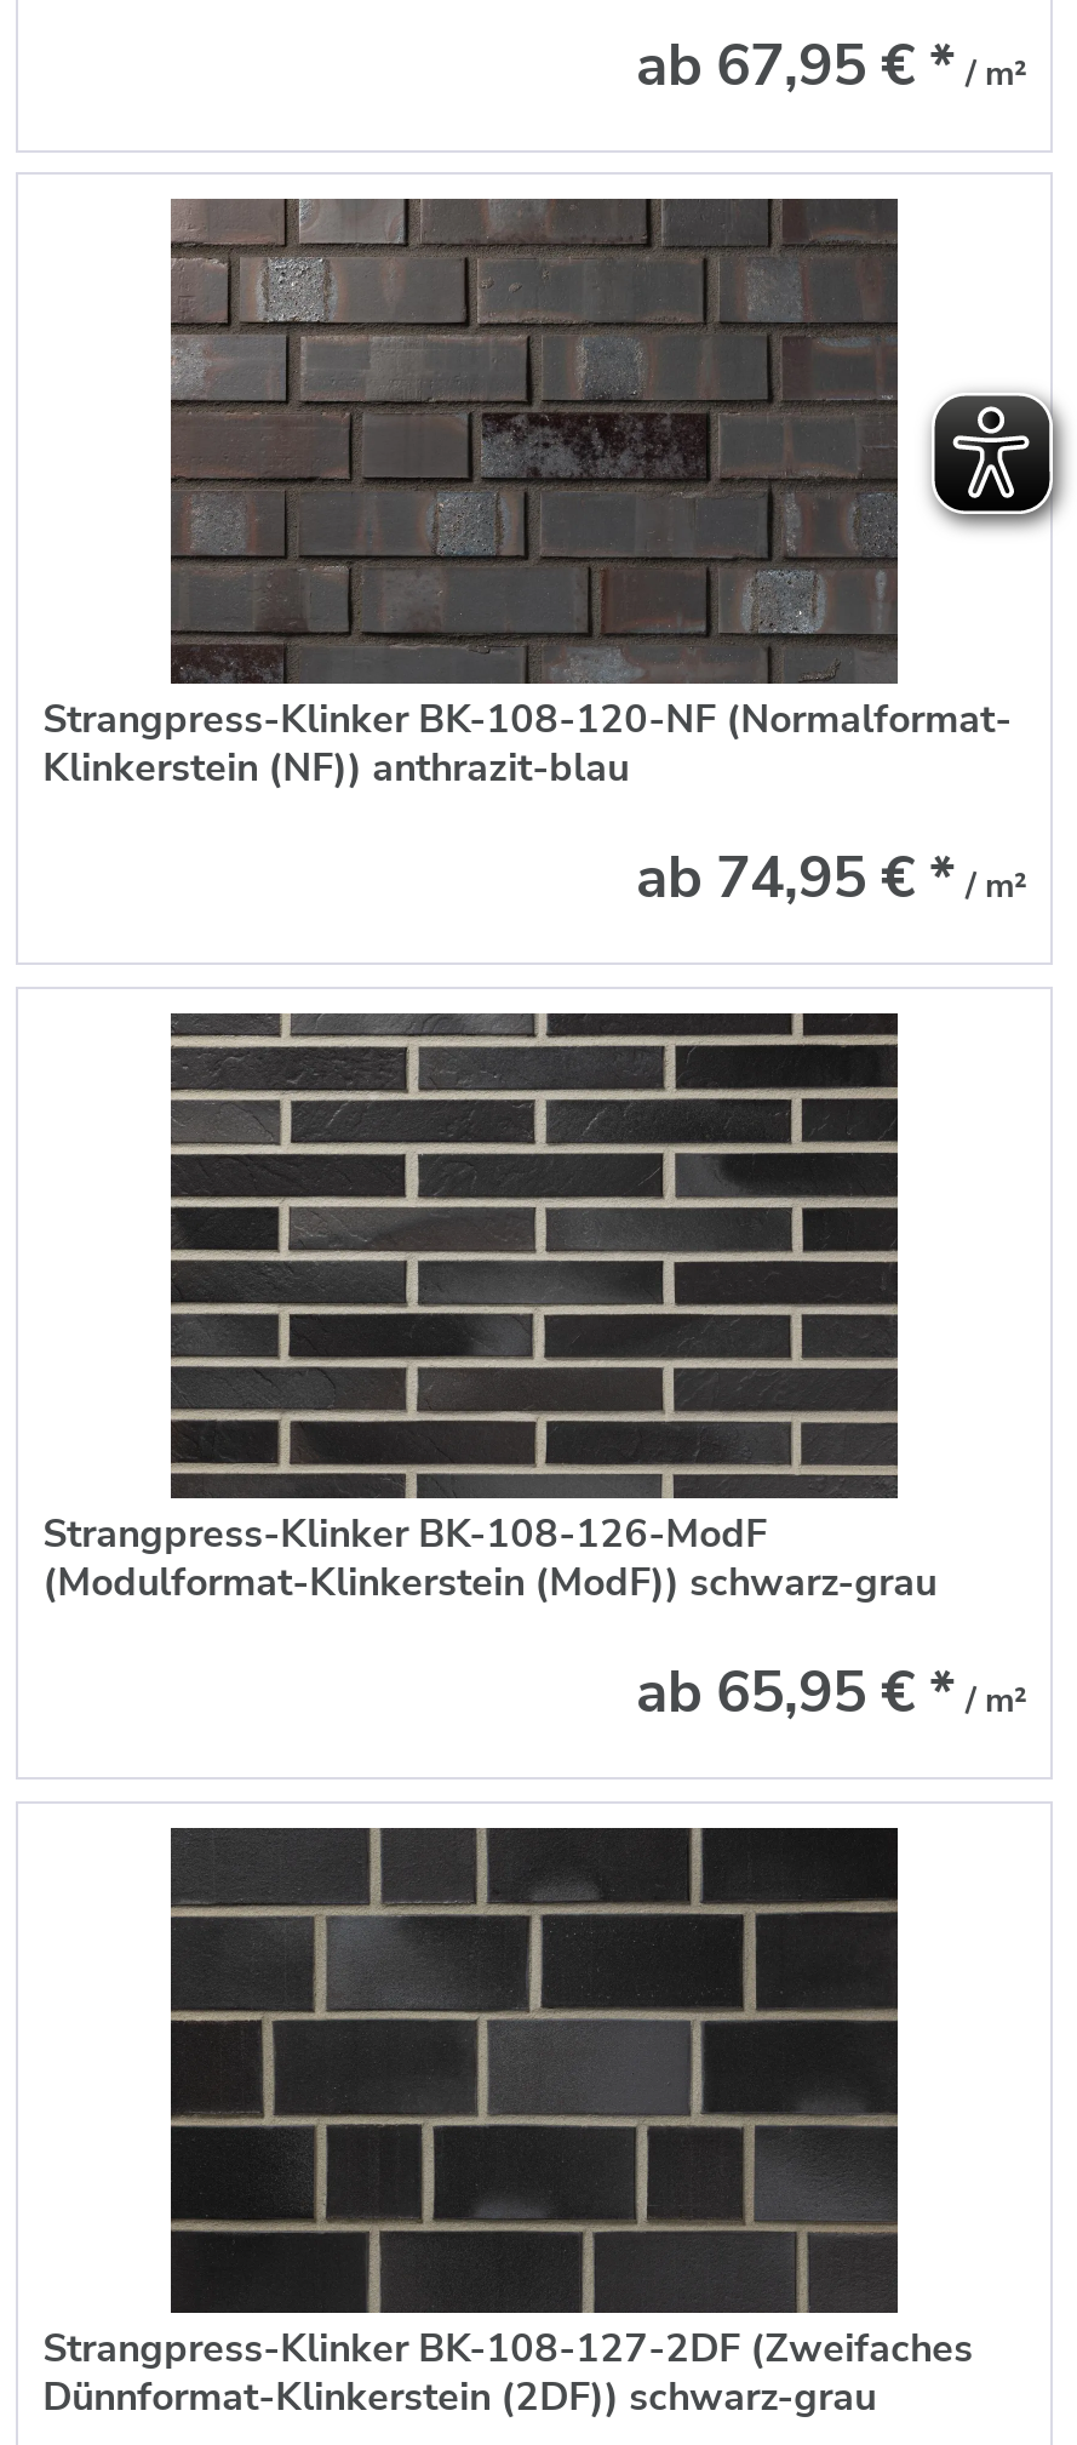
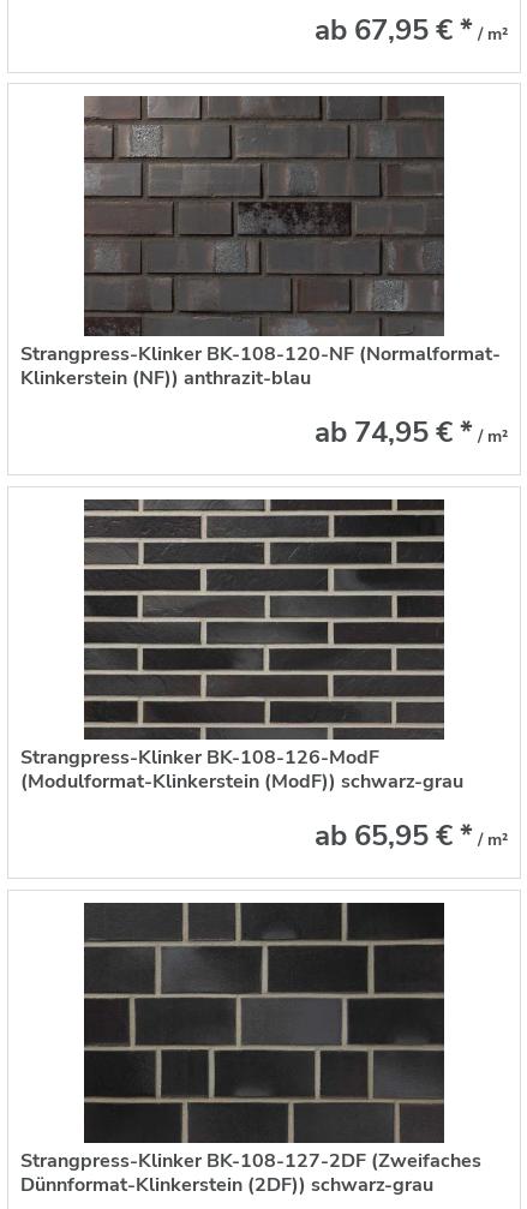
- [image]
